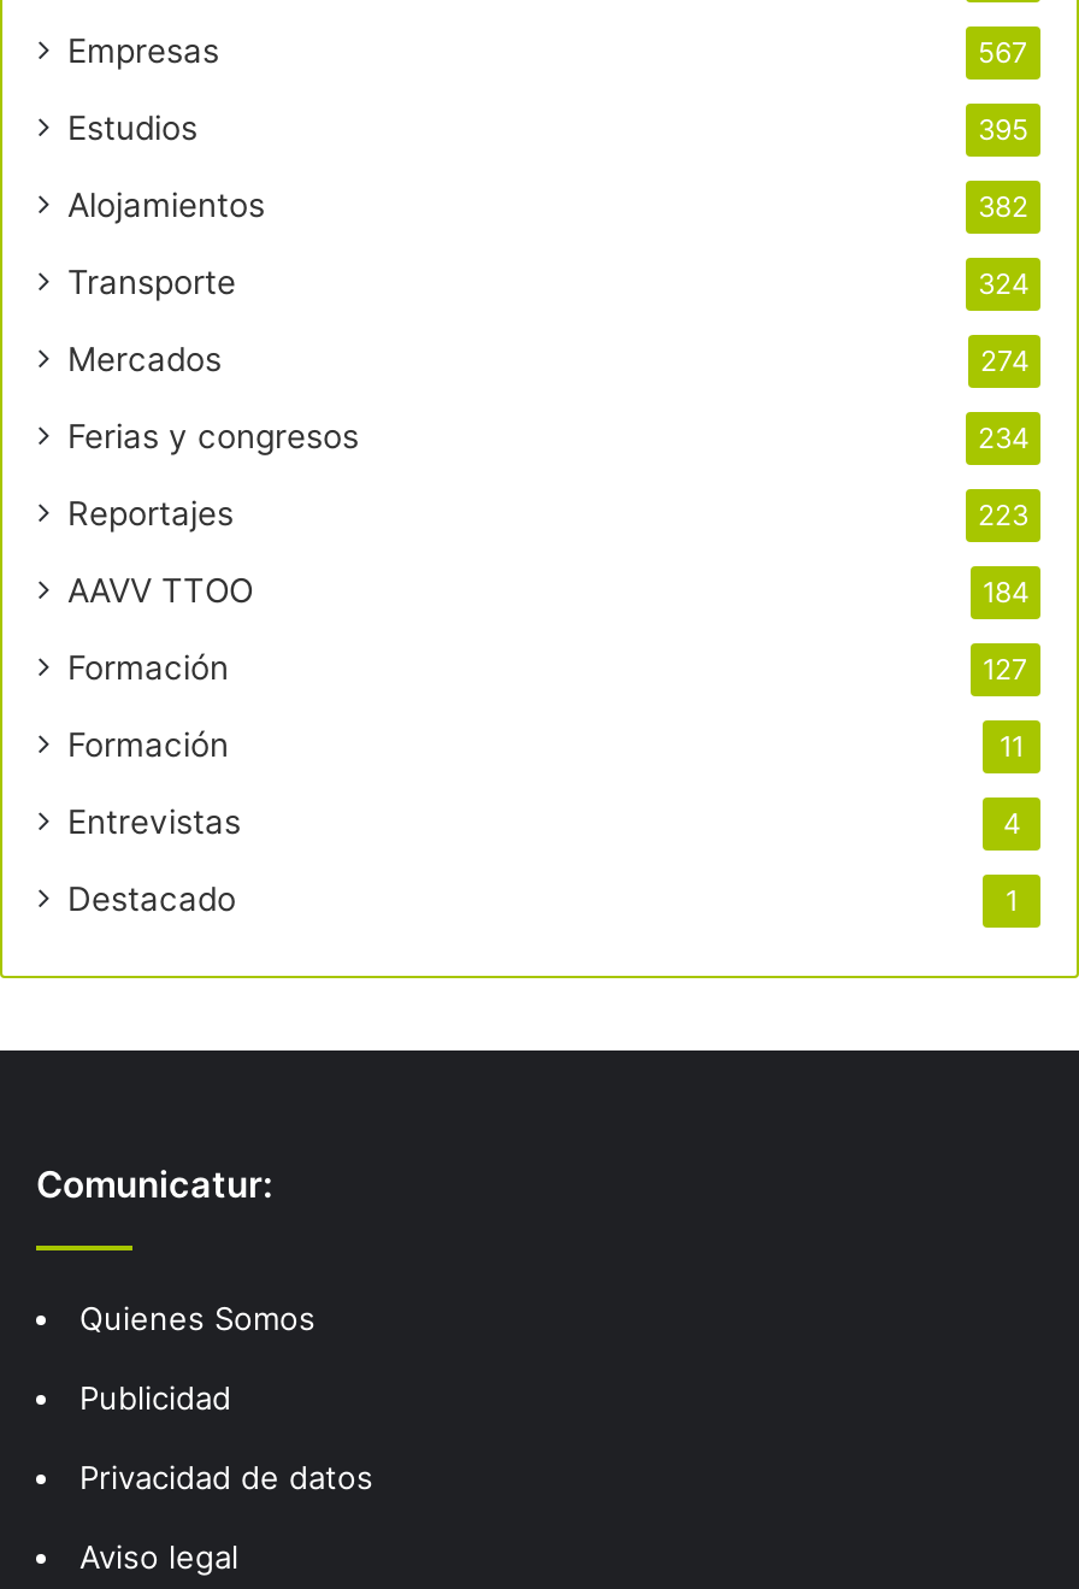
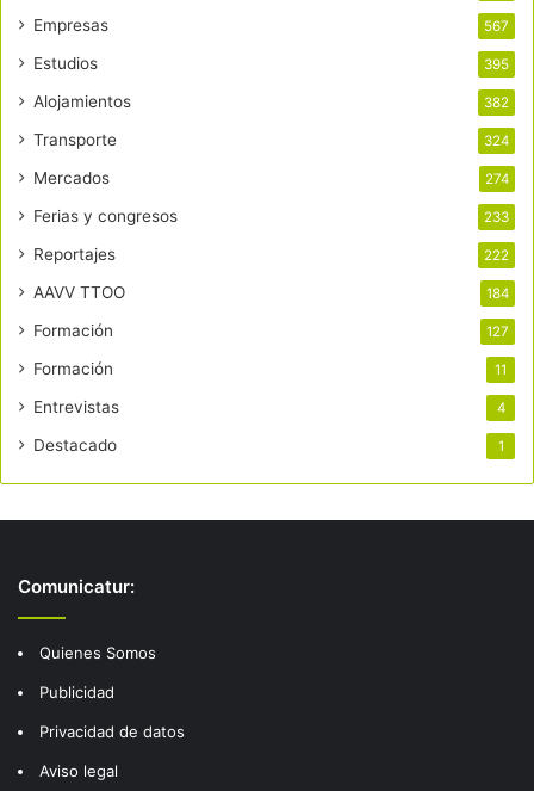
- 234
+ 233

- 223
+ 222
